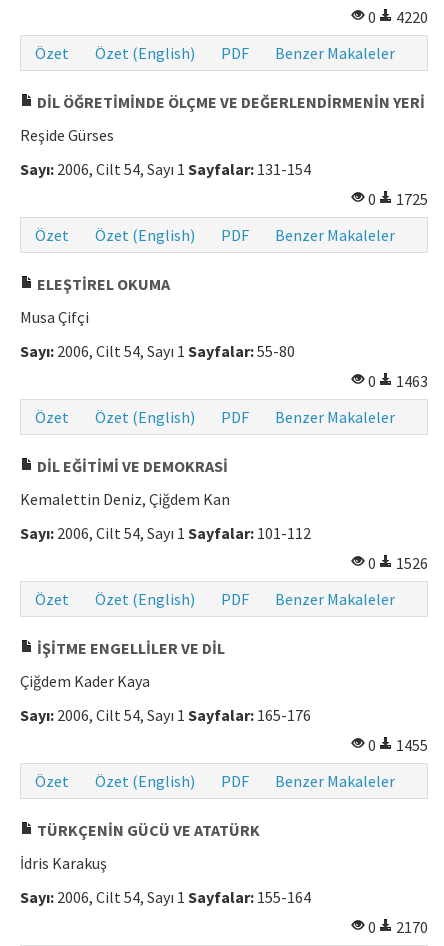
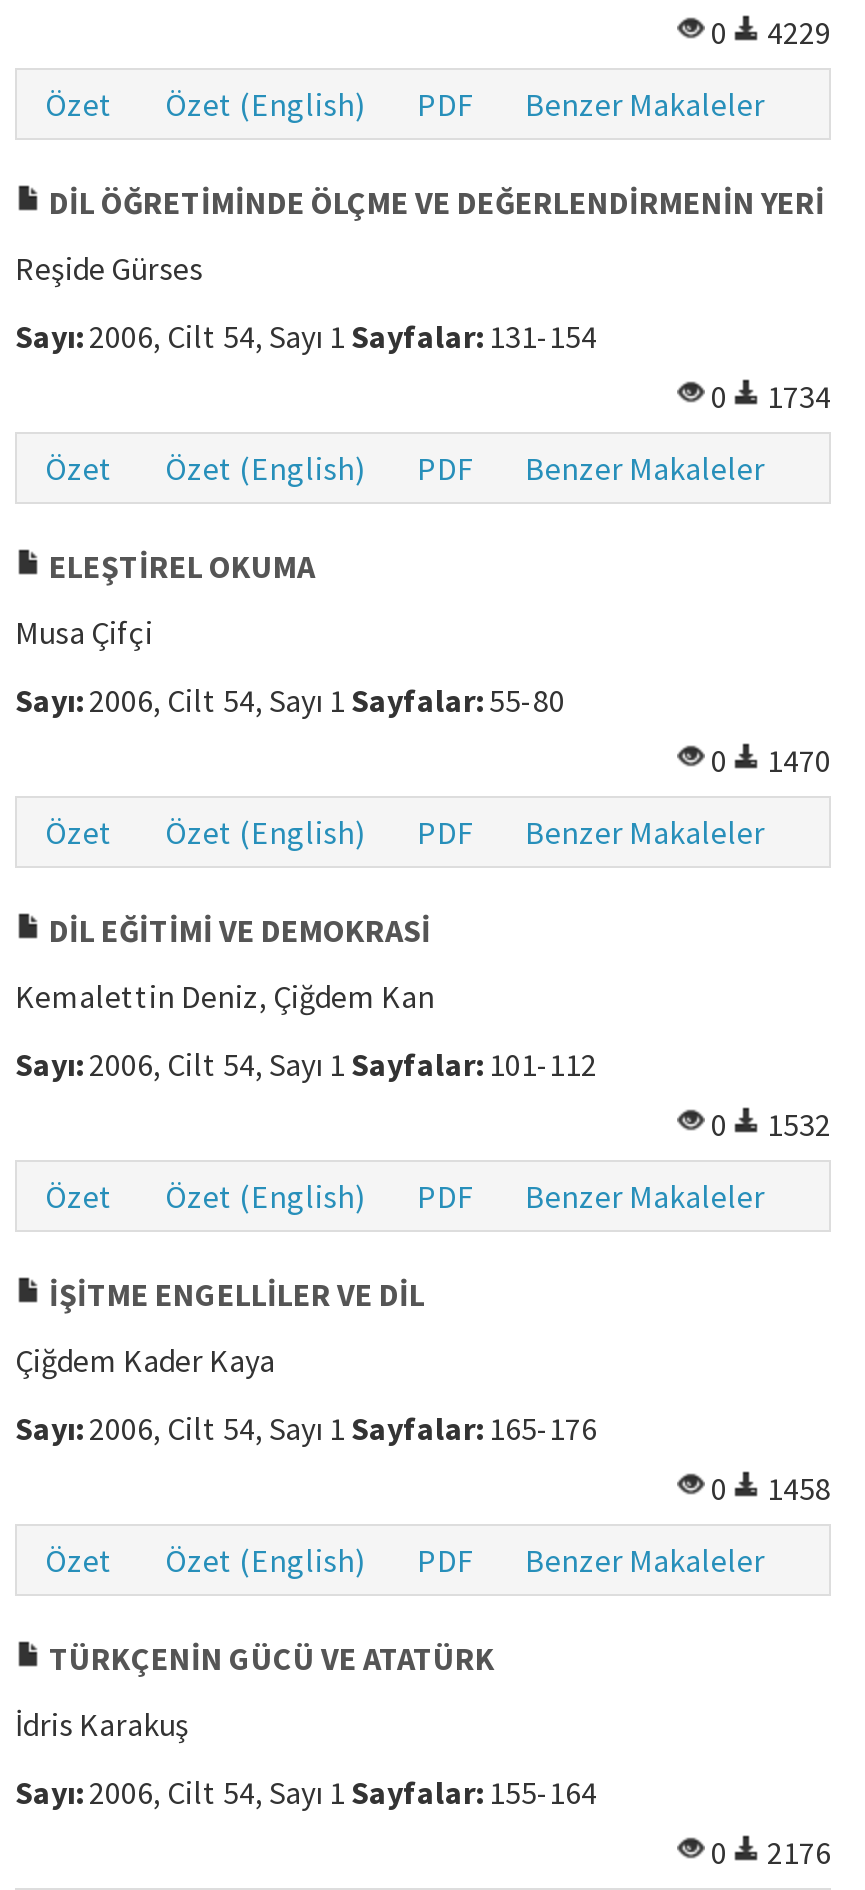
- 0 4220
+ 0 4229

- 0 1725
+ 0 1734

- 0 1463
+ 0 1470

- 0 1526
+ 0 1532

- 0 1455
+ 0 1458

- 0 2170
+ 0 2176
